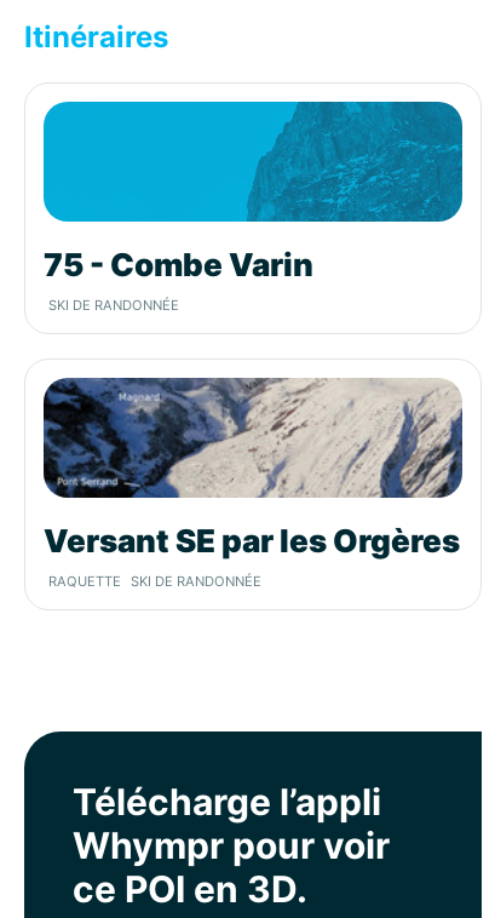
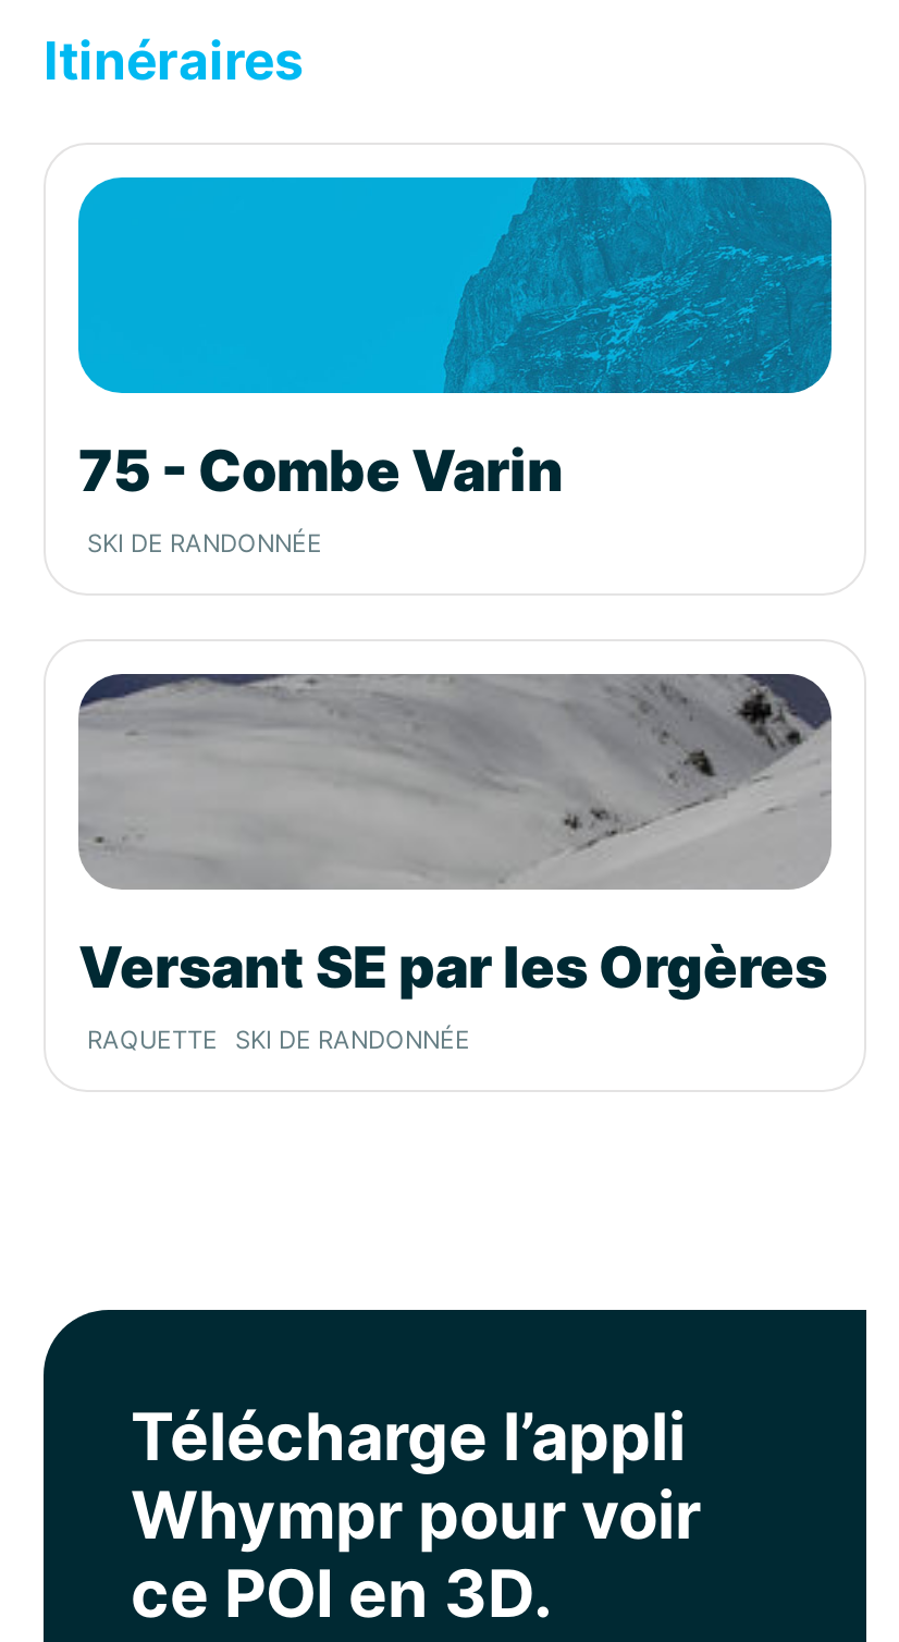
- [image]
+ [image]
